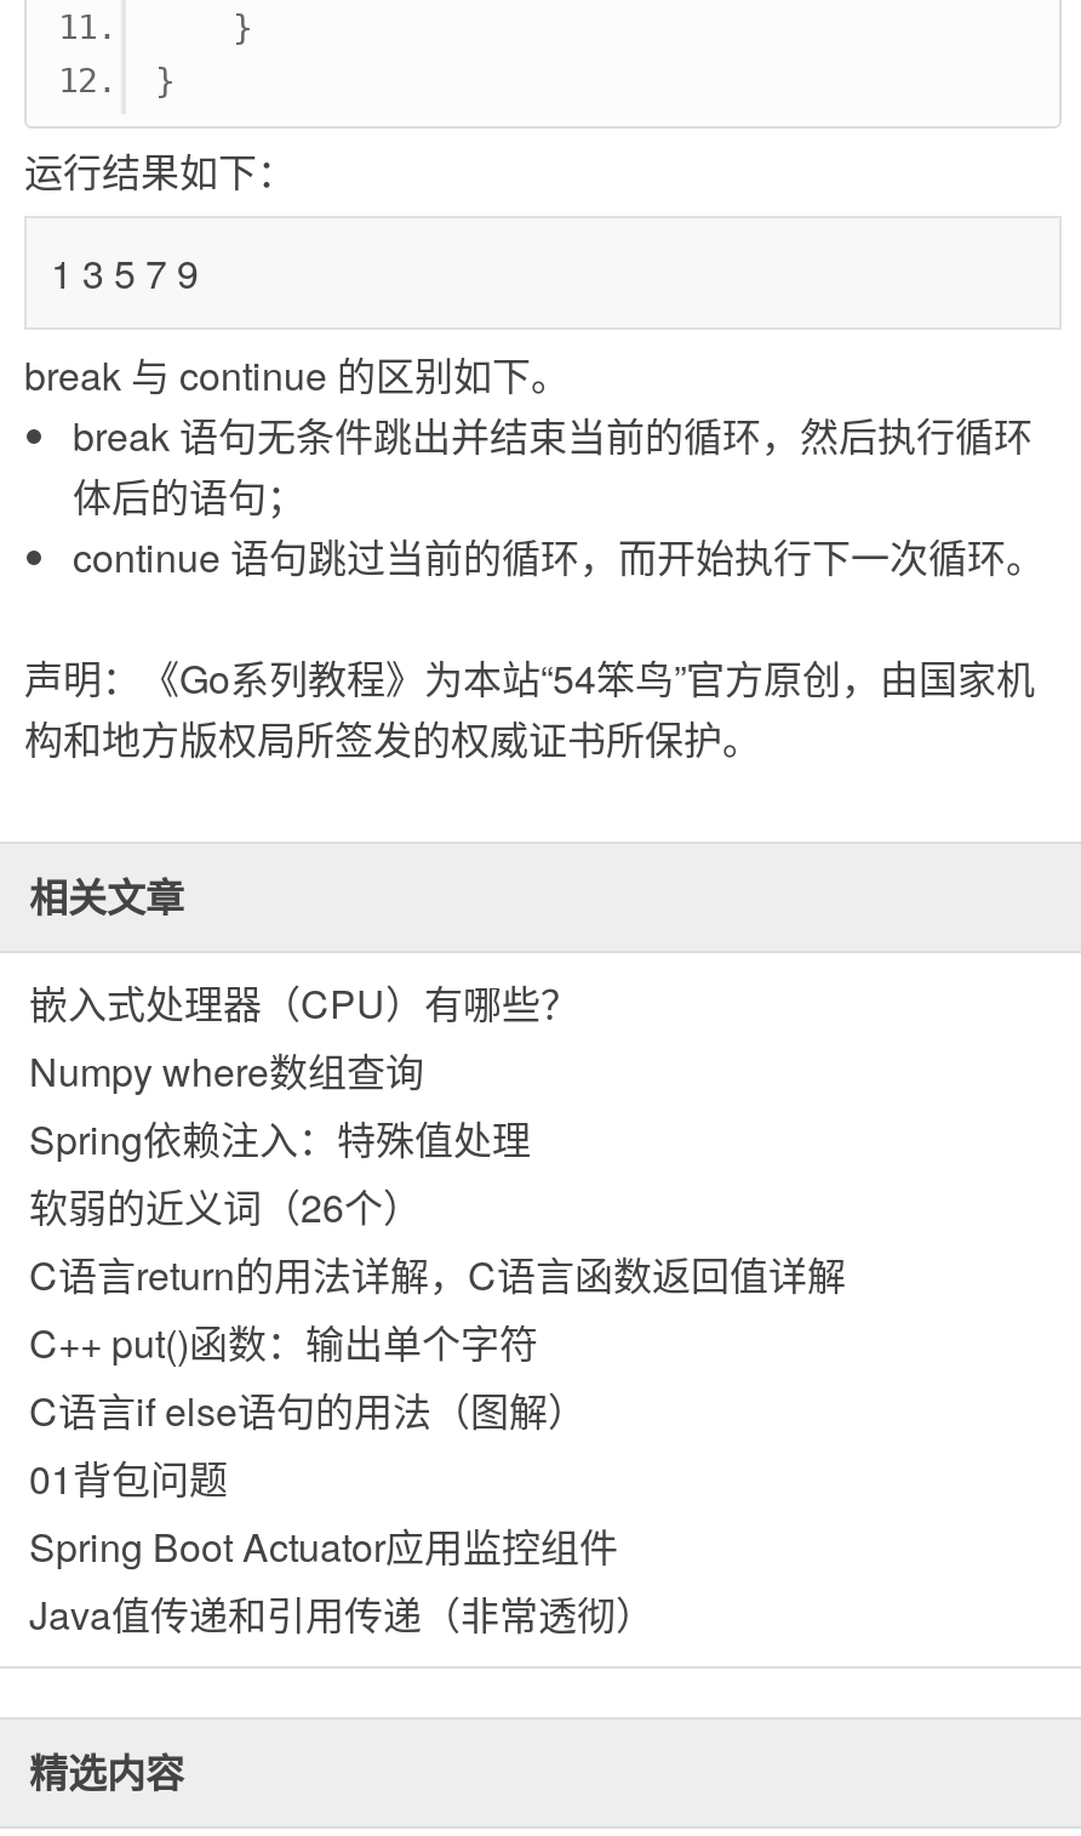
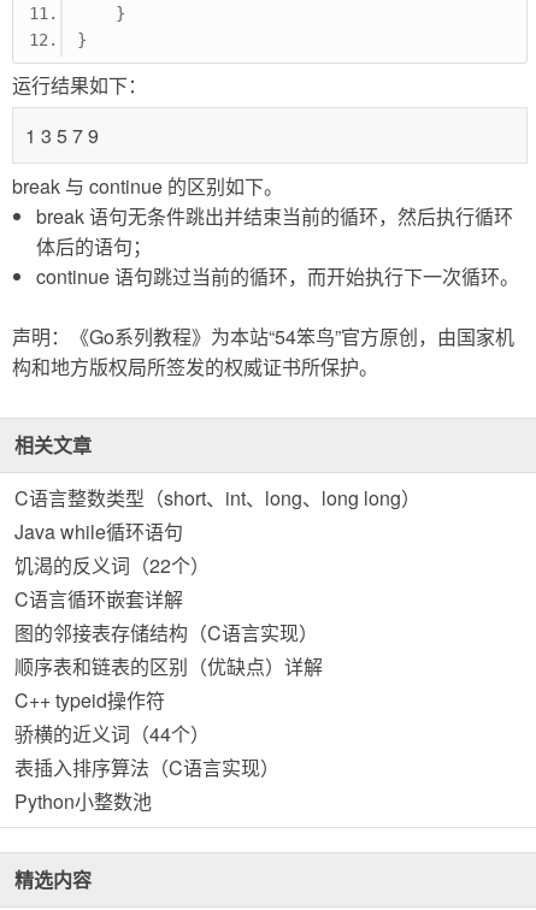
- 嵌入式处理器（CPU）有哪些？
- Numpy where数组查询
- Spring依赖注入：特殊值处理
- 软弱的近义词（26个）
- C语言return的用法详解，C语言函数返回值详解
- C++ put()函数：输出单个字符
- C语言if else语句的用法（图解）
- 01背包问题
- Spring Boot Actuator应用监控组件
- Java值传递和引用传递（非常透彻）
+ C语言整数类型（short、int、long、long long）
+ Java while循环语句
+ 饥渴的反义词（22个）
+ C语言循环嵌套详解
+ 图的邻接表存储结构（C语言实现）
+ 顺序表和链表的区别（优缺点）详解
+ C++ typeid操作符
+ 骄横的近义词（44个）
+ 表插入排序算法（C语言实现）
+ Python小整数池
